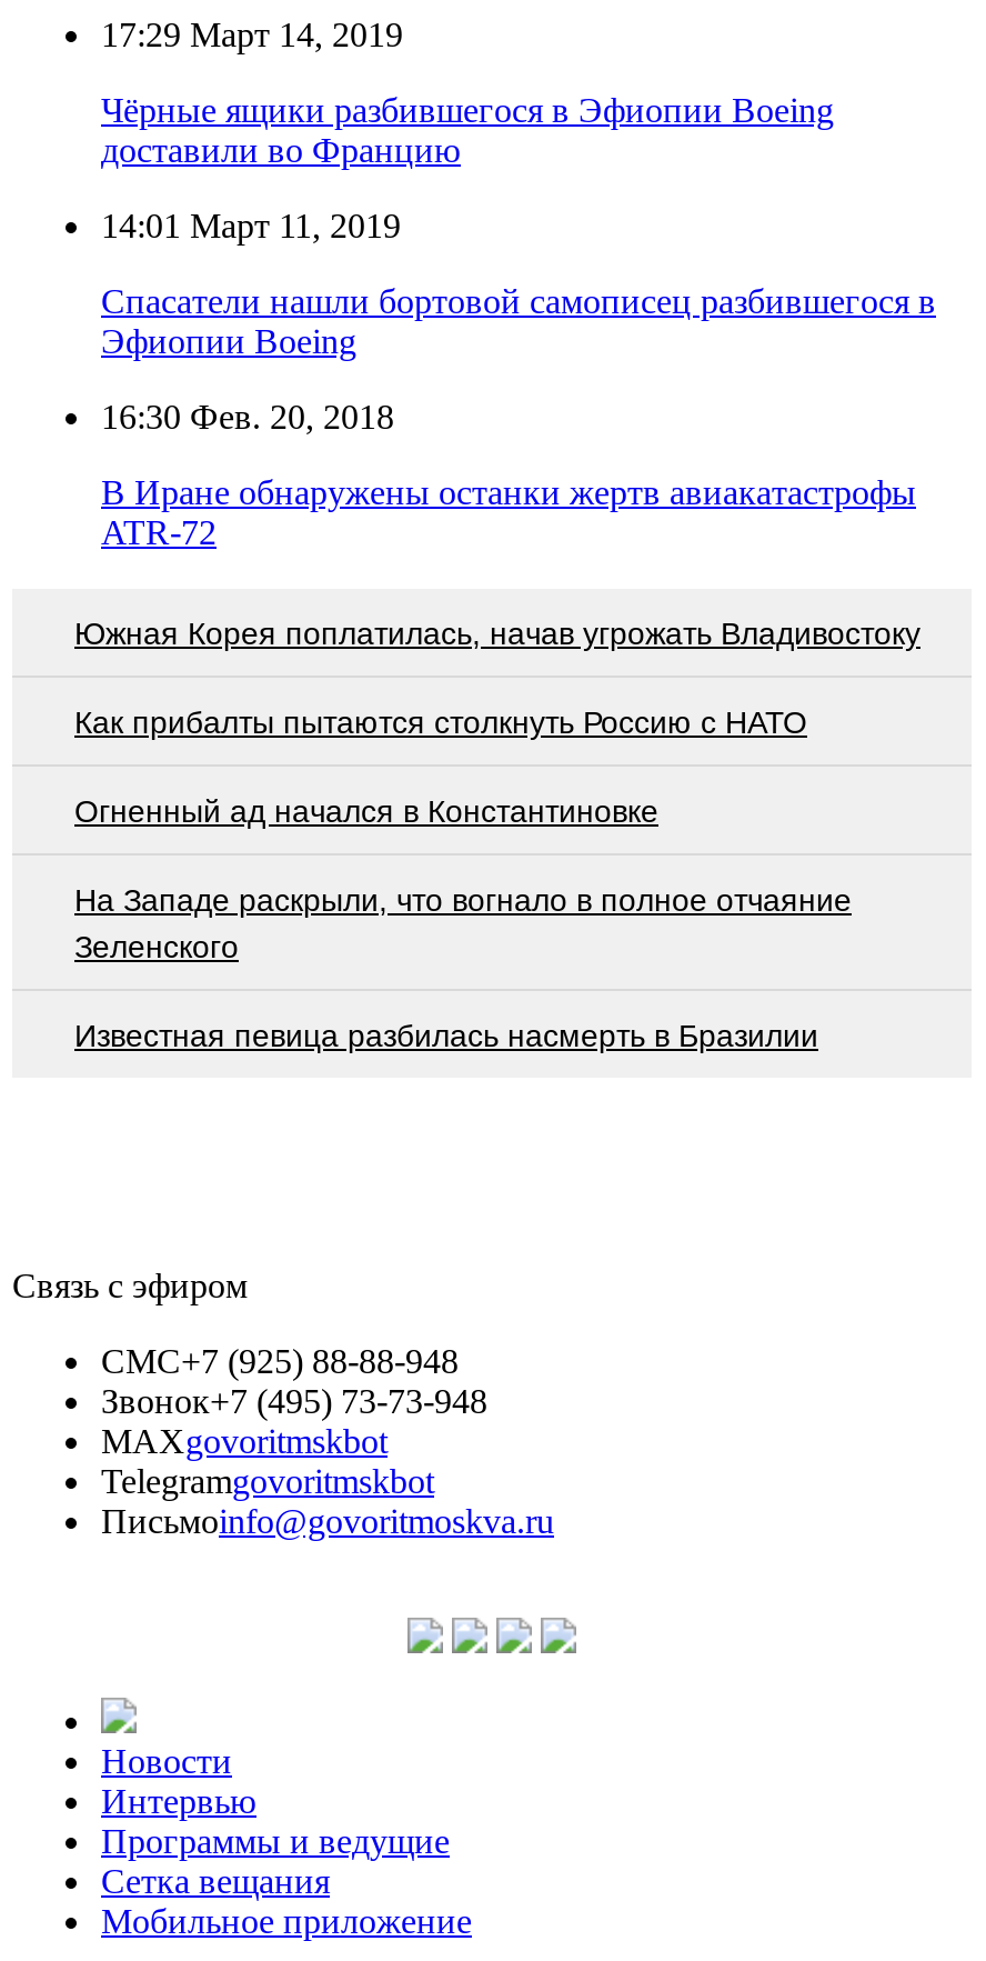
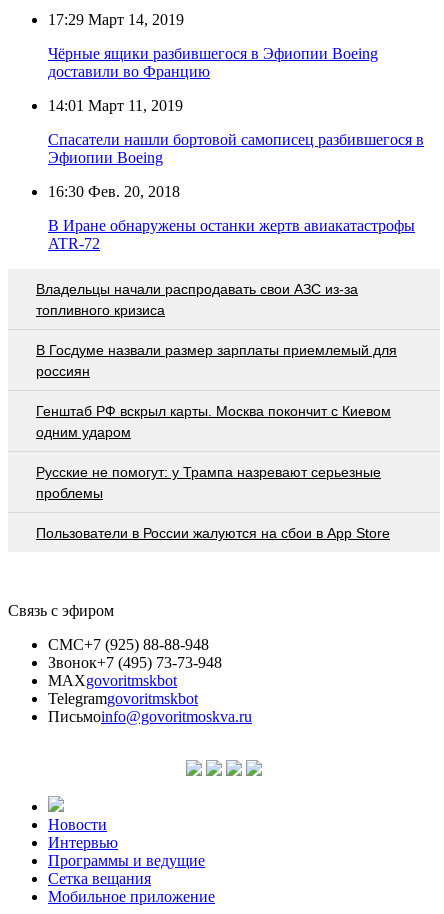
- Южная Корея поплатилась, начав угрожать Владивостоку
+ Владельцы начали распродавать свои АЗС из-за
+ топливного кризиса

- Как прибалты пытаются столкнуть Россию с НАТО
+ В Госдуме назвали размер зарплаты приемлемый для
+ россиян

- Огненный ад начался в Константиновке
+ Генштаб РФ вскрыл карты. Москва покончит с Киевом
+ одним ударом

- На Западе раскрыли, что вогнало в полное отчаяние
- Зеленского
+ Русские не помогут: у Трампа назревают серьезные
+ проблемы

- Известная певица разбилась насмерть в Бразилии
+ Пользователи в России жалуются на сбои в App Store
